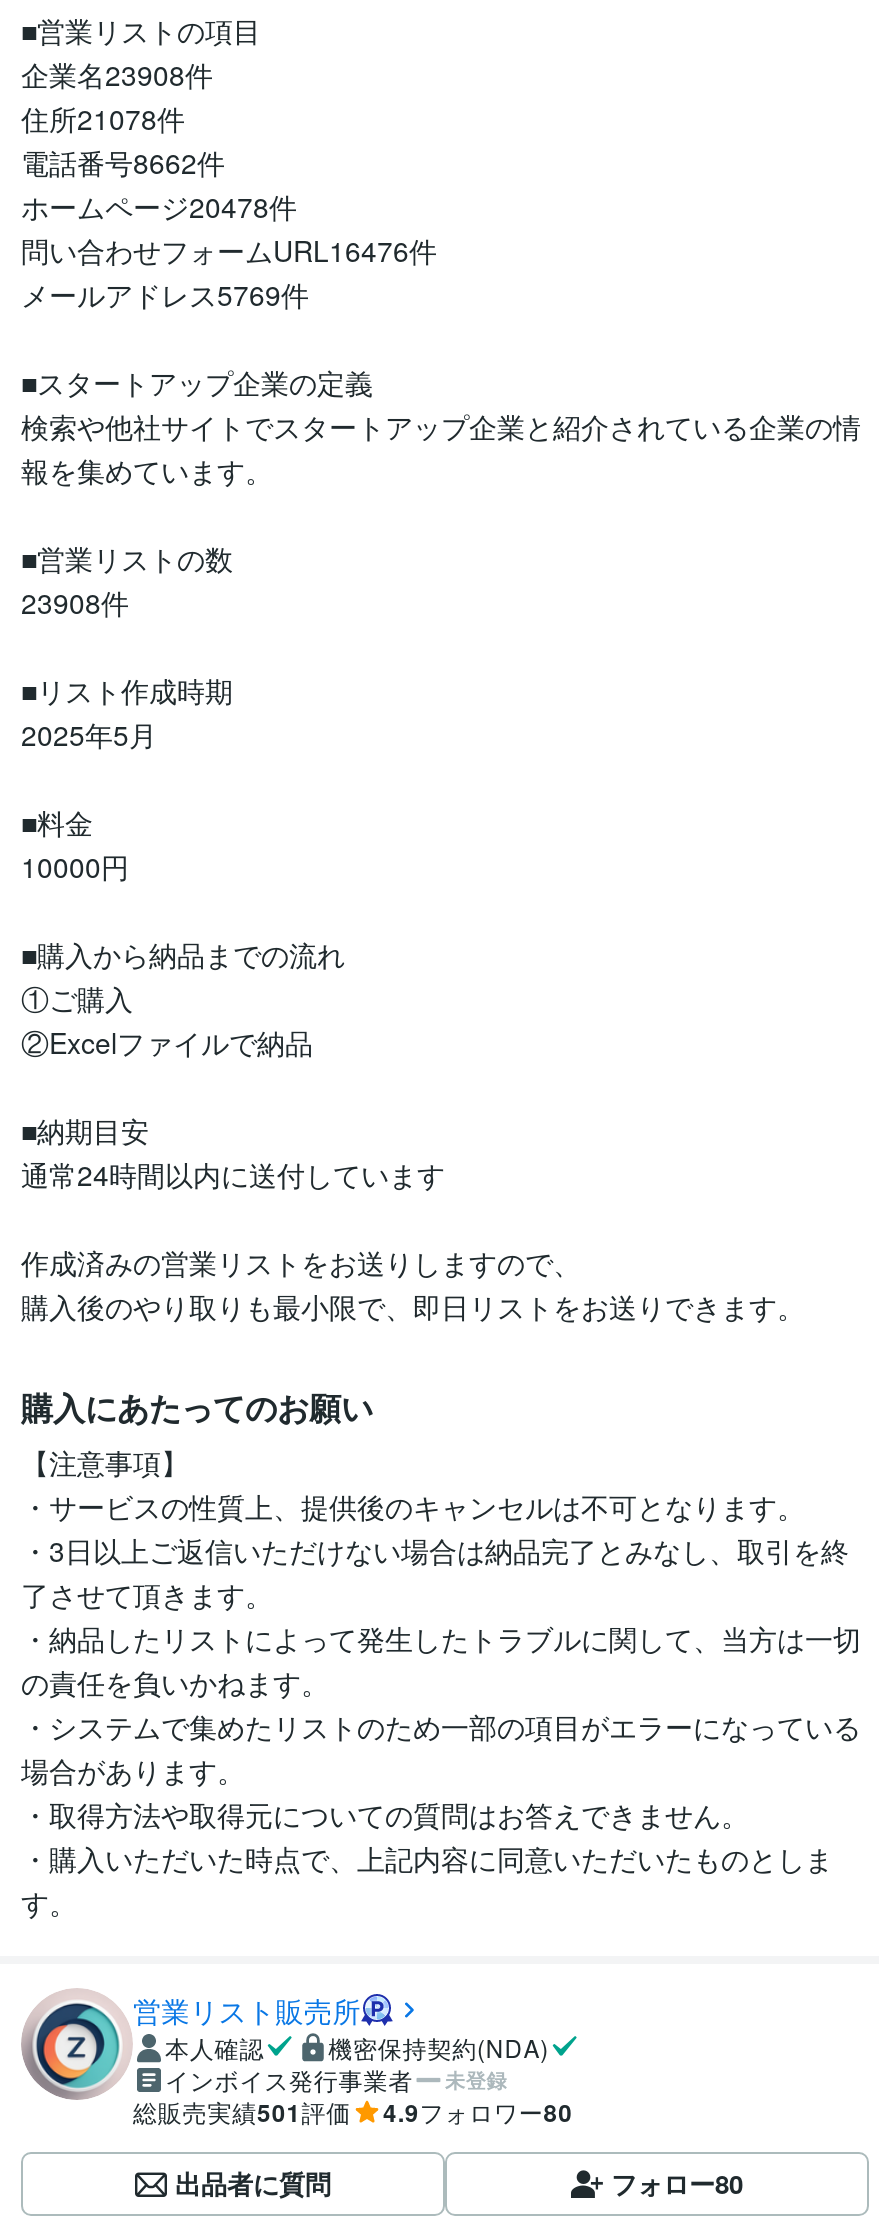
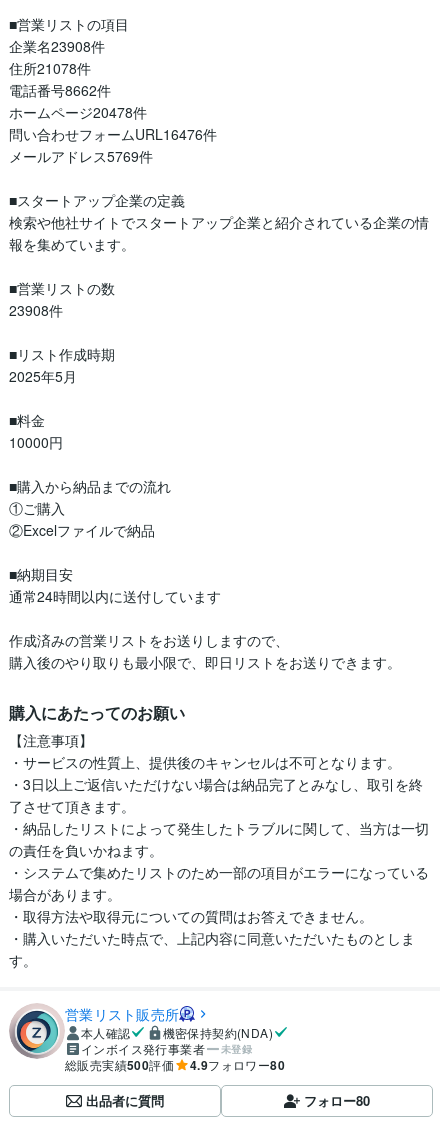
- 総販売実績501評価
+ 総販売実績500評価
